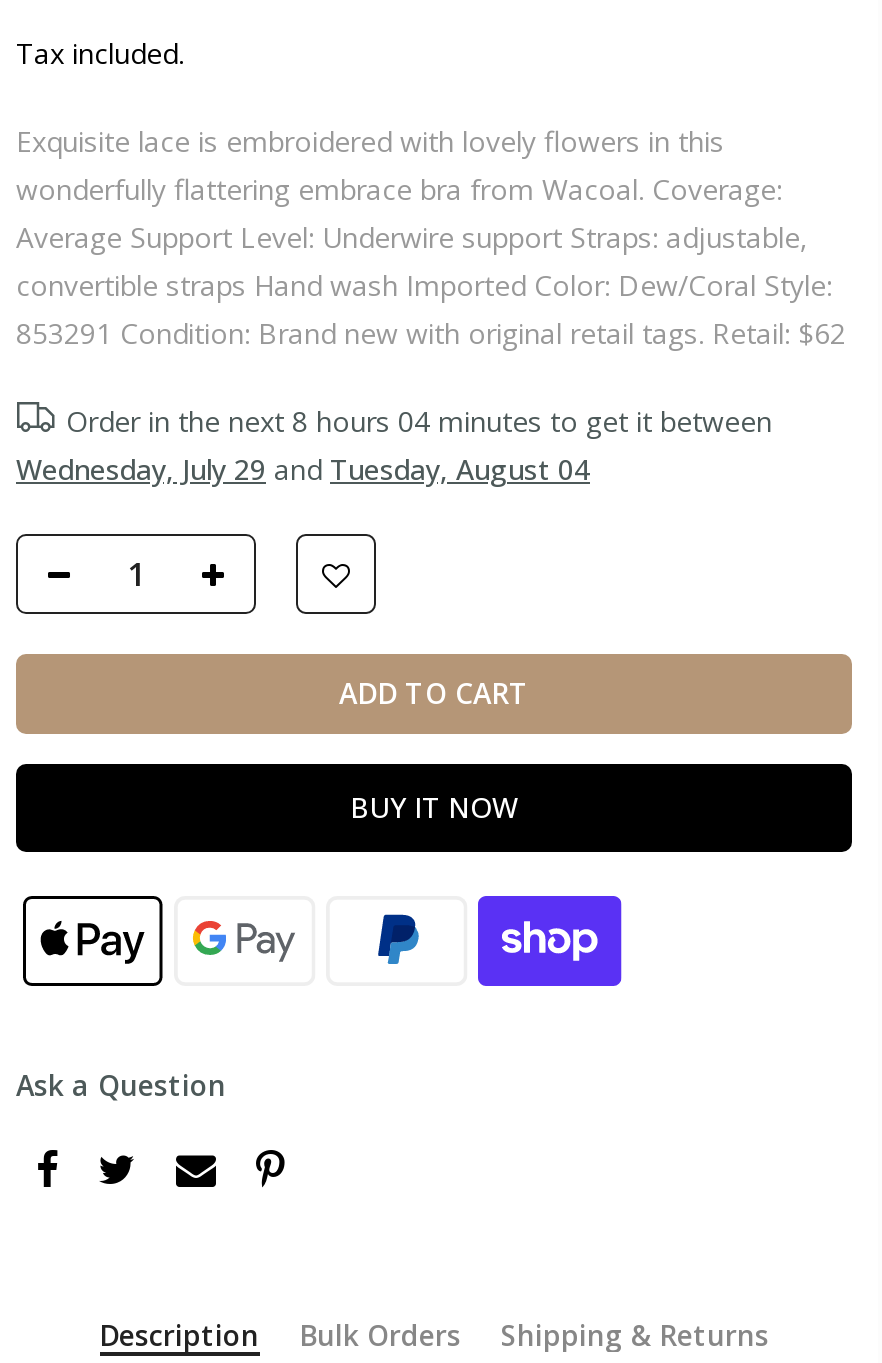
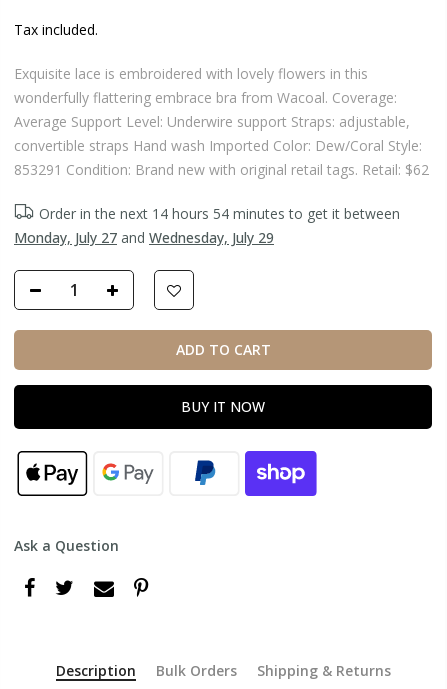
- Order in the next 8 hours 04 minutes to get it between
+ Order in the next 14 hours 54 minutes to get it between

- Wednesday, July 29 and Tuesday, August 04
+ Monday, July 27 and Wednesday, July 29
